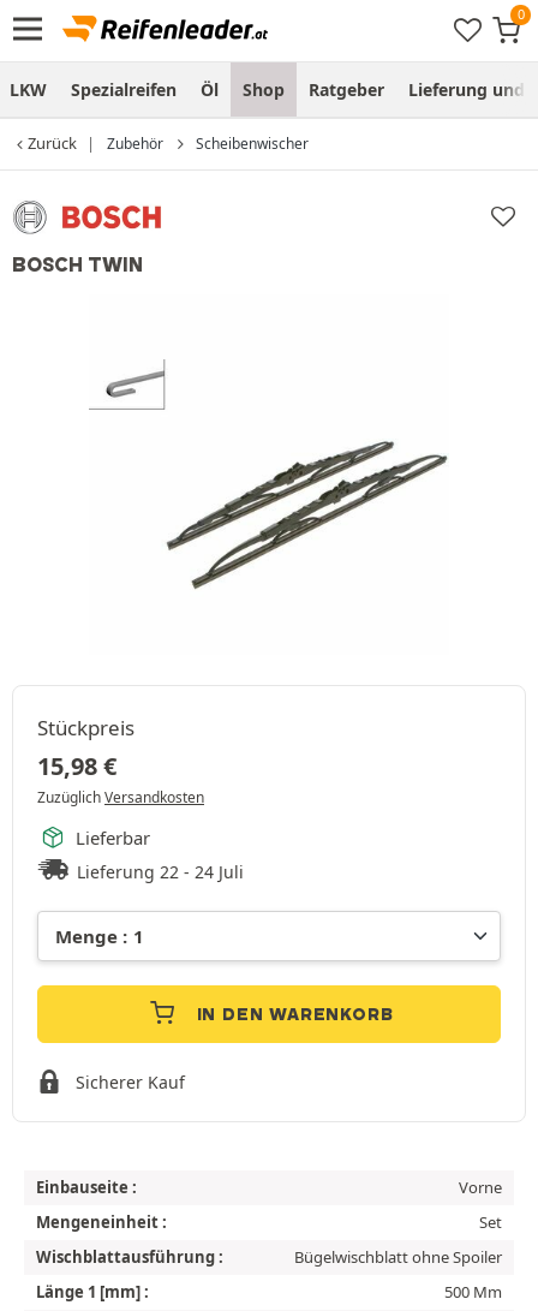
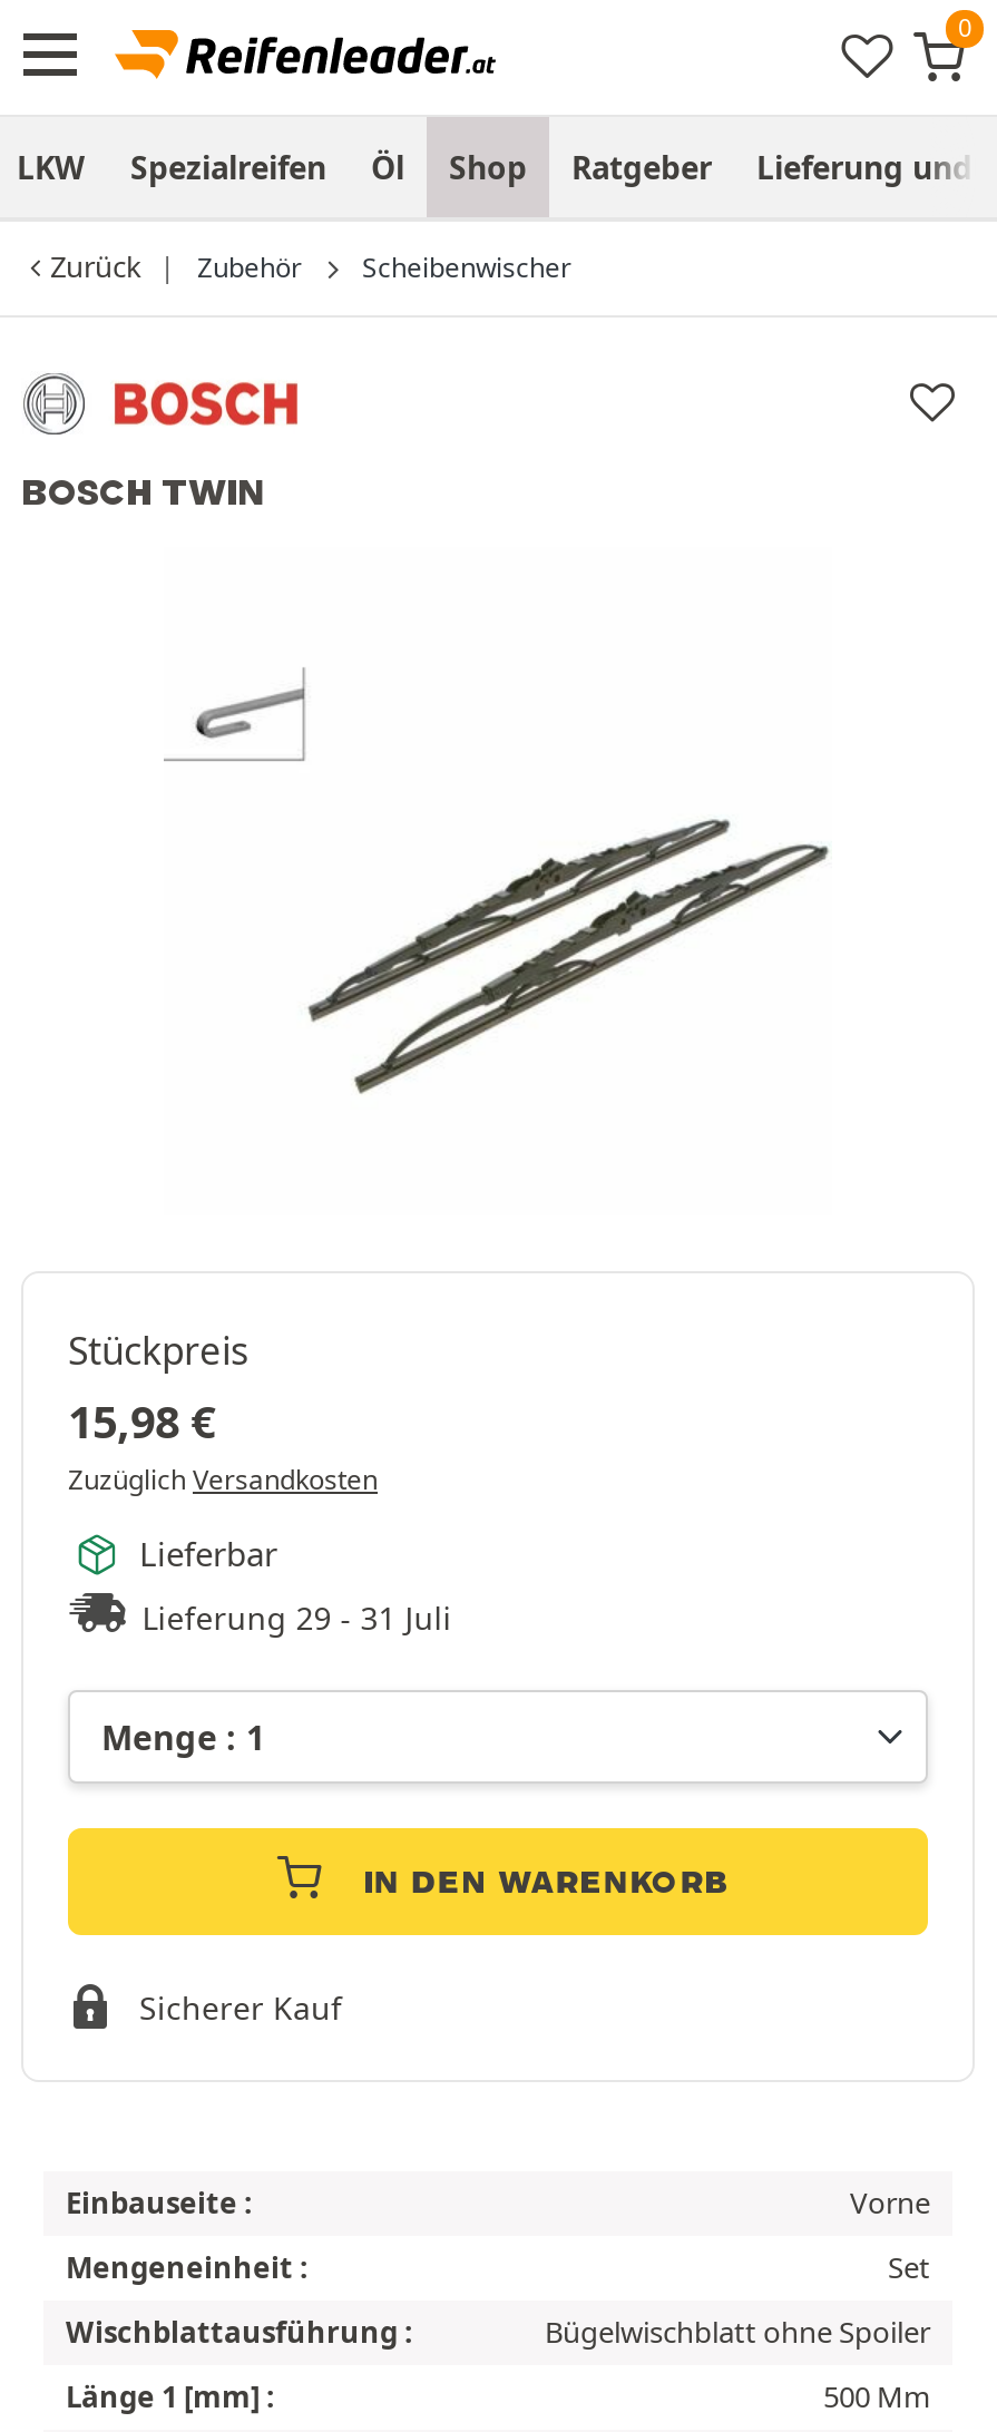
- Lieferung 22 - 24 Juli
+ Lieferung 29 - 31 Juli
